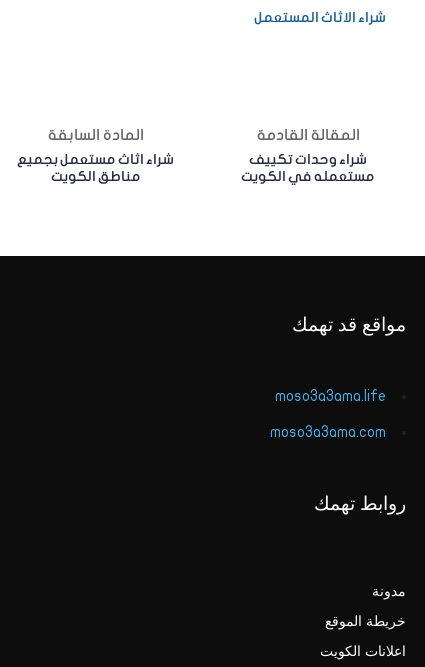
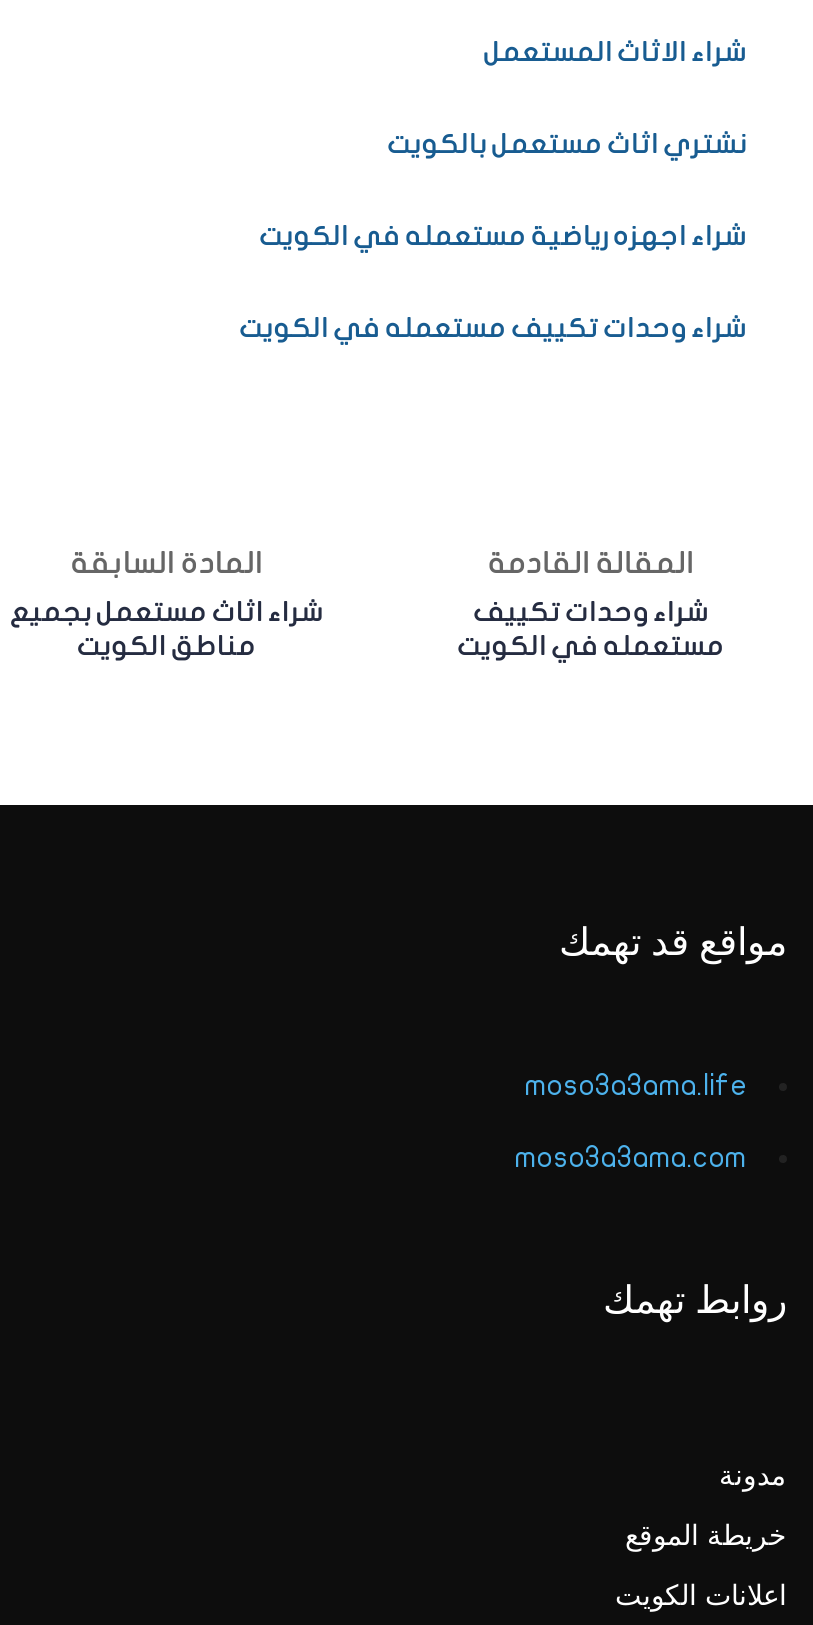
+ شراء وحدات تكييف مستعمله في الكويت

+ شراء اجهزه رياضية مستعمله في الكويت

+ نشتري اثاث مستعمل بالكويت
